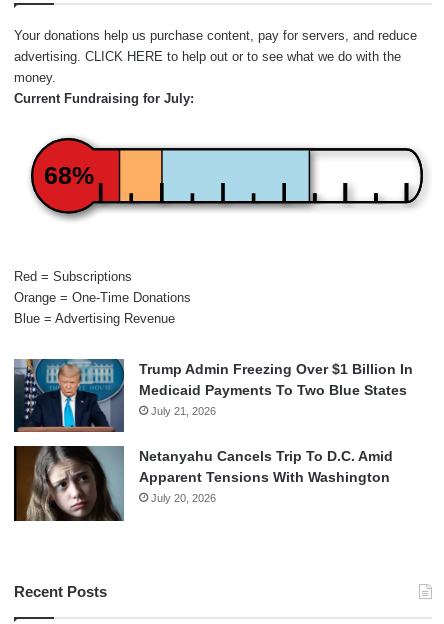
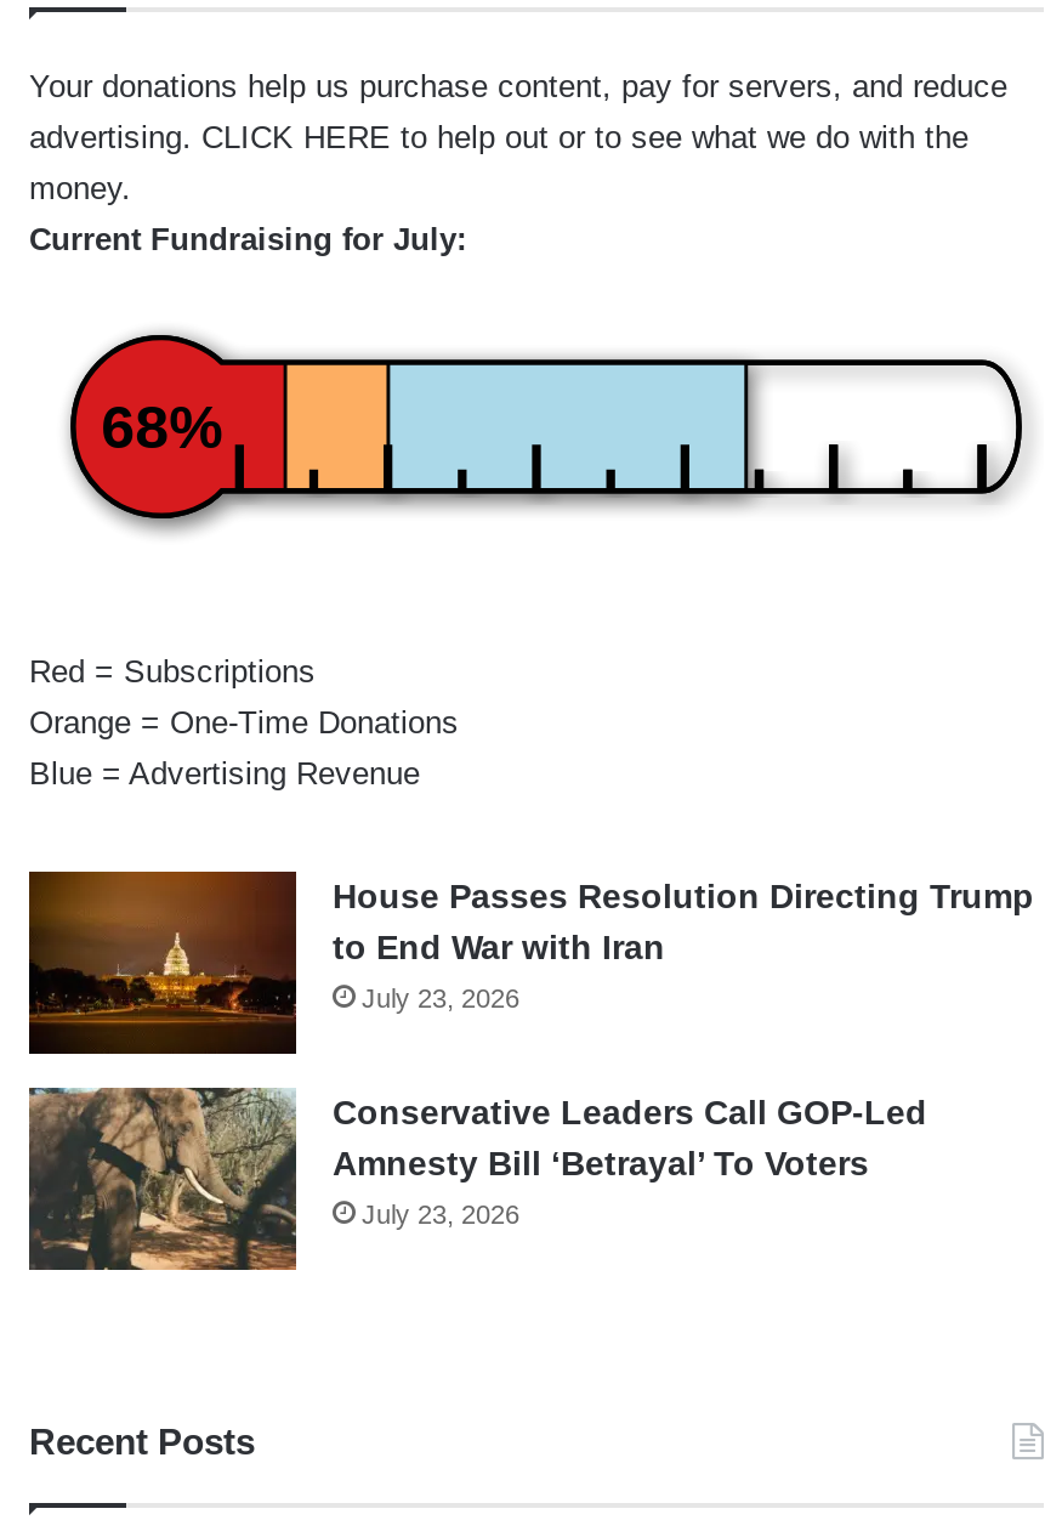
- [image]
- Trump Admin Freezing Over $1 Billion In
- Medicaid Payments To Two Blue States
- July 21, 2026
+ [image]
+ House Passes Resolution Directing Trump
+ to End War with Iran
+ July 23, 2026

- [image]
- Netanyahu Cancels Trip To D.C. Amid
- Apparent Tensions With Washington
- July 20, 2026
+ [image]
+ Conservative Leaders Call GOP-Led
+ Amnesty Bill ‘Betrayal’ To Voters
+ July 23, 2026
